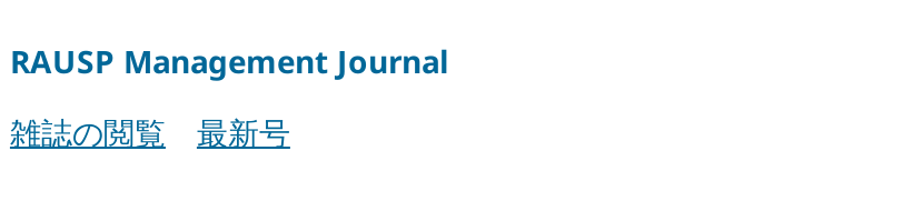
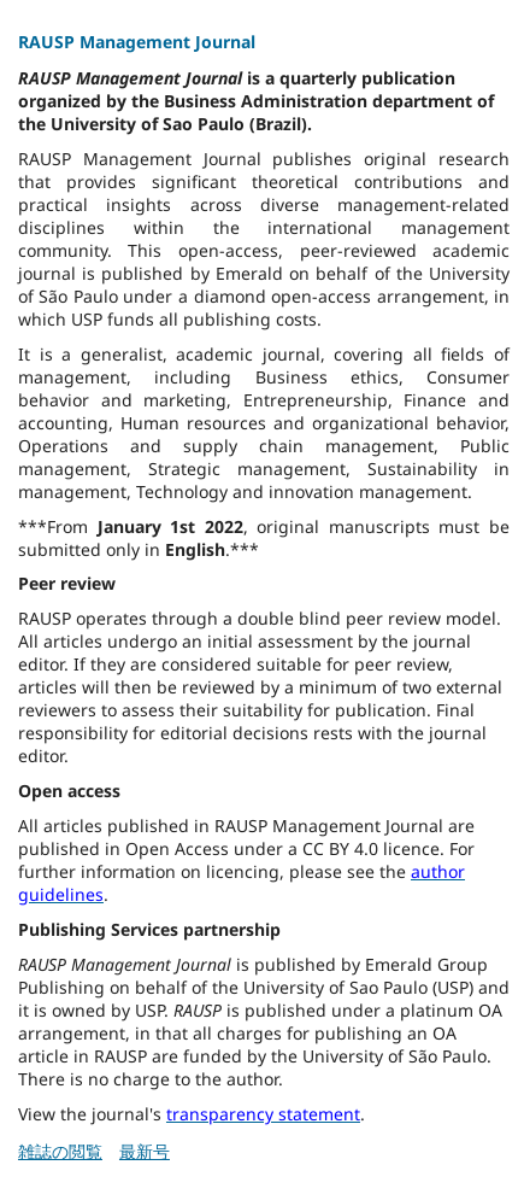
+ RAUSP Management Journal is a quarterly publication
+ organized by the Business Administration department of
+ the University of Sao Paulo (Brazil).
+ RAUSP Management Journal publishes original research
+ that provides significant theoretical contributions and
+ practical insights across diverse management-related
+ disciplines within the international management
+ community. This open-access, peer-reviewed academic
+ journal is published by Emerald on behalf of the University
+ of São Paulo under a diamond open-access arrangement, in
+ which USP funds all publishing costs.
+ It is a generalist, academic journal, covering all fields of
+ management, including Business ethics, Consumer
+ behavior and marketing, Entrepreneurship, Finance and
+ accounting, Human resources and organizational behavior,
+ Operations and supply chain management, Public
+ management, Strategic management, Sustainability in
+ management, Technology and innovation management.
+ ***From January 1st 2022, original manuscripts must be
+ submitted only in English.***
+ Peer review
+ RAUSP operates through a double blind peer review model.
+ All articles undergo an initial assessment by the journal
+ editor. If they are considered suitable for peer review,
+ articles will then be reviewed by a minimum of two external
+ reviewers to assess their suitability for publication. Final
+ responsibility for editorial decisions rests with the journal
+ editor.
+ Open access
+ All articles published in RAUSP Management Journal are
+ published in Open Access under a CC BY 4.0 licence. For
+ further information on licencing, please see the author
+ guidelines.
+ Publishing Services partnership
+ RAUSP Management Journal is published by Emerald Group
+ Publishing on behalf of the University of Sao Paulo (USP) and
+ it is owned by USP. RAUSP is published under a platinum OA
+ arrangement, in that all charges for publishing an OA
+ article in RAUSP are funded by the University of São Paulo.
+ There is no charge to the author.
+ View the journal's transparency statement.
